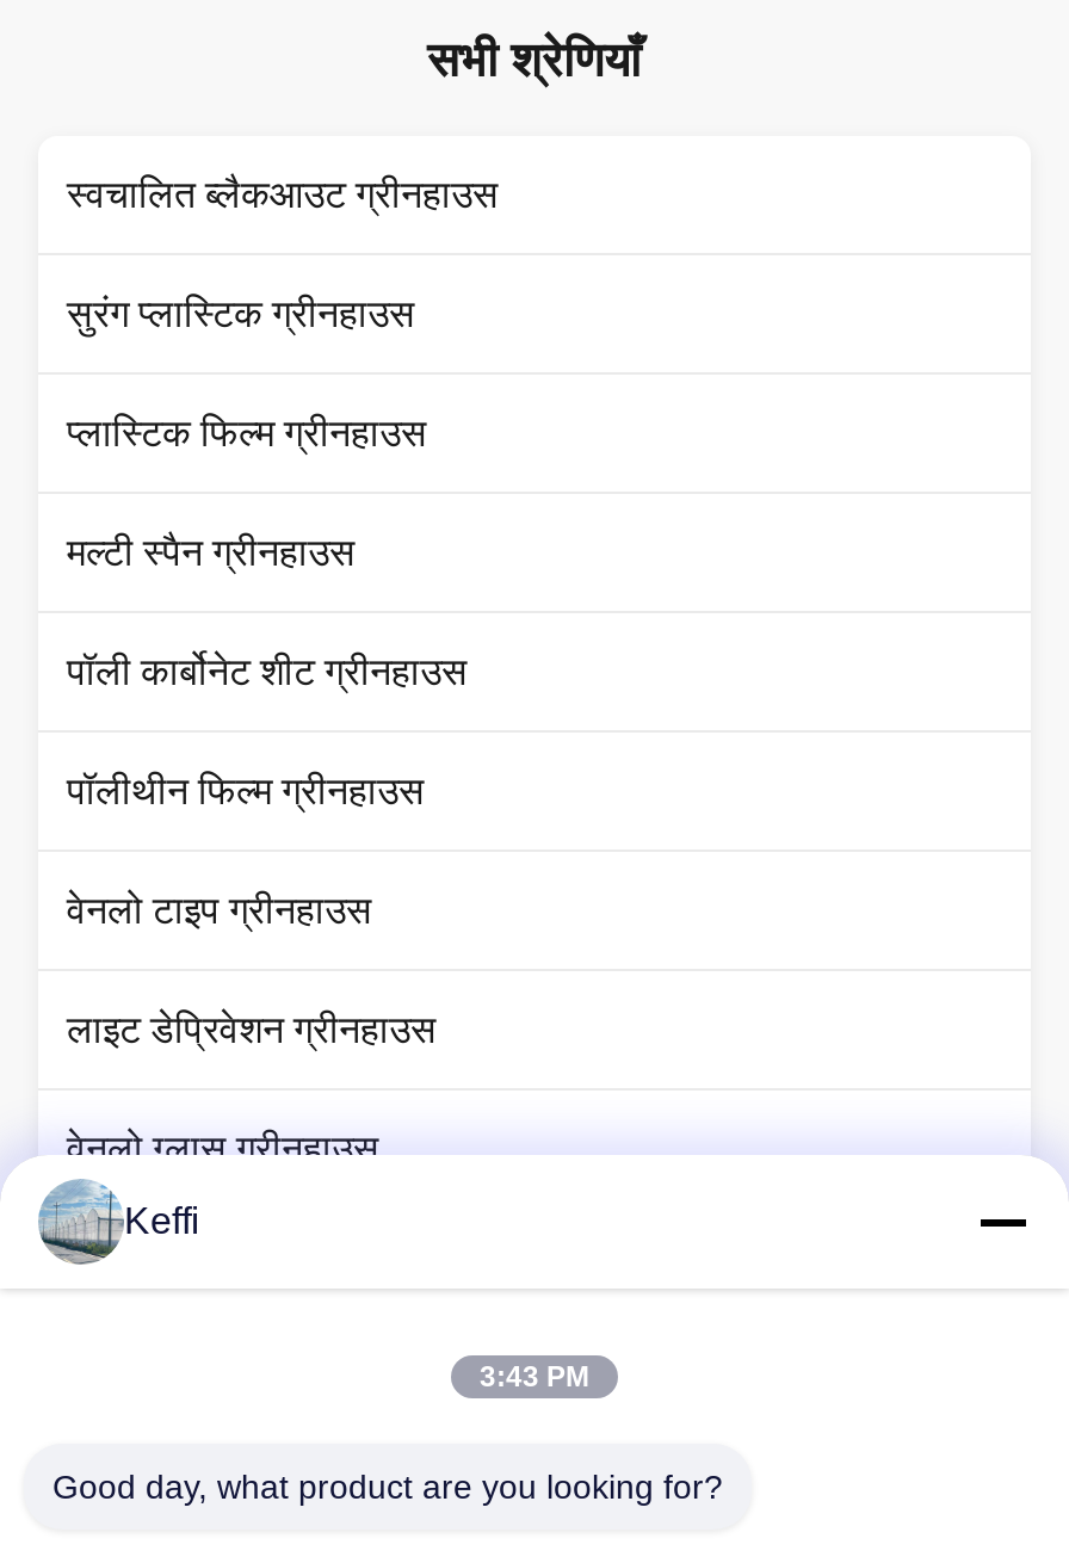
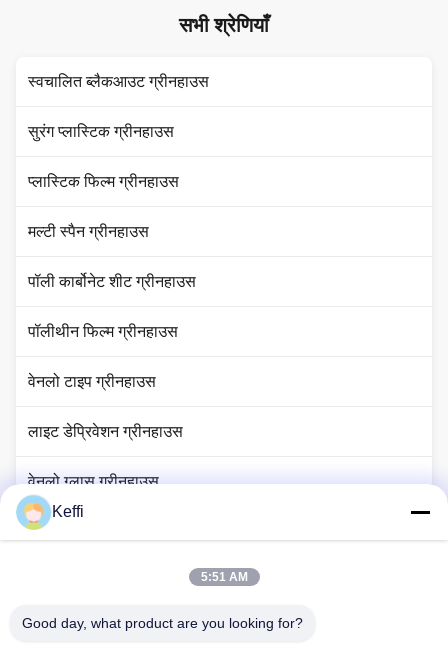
- [image]
+ [image]

- 3:43 PM
+ 5:51 AM
